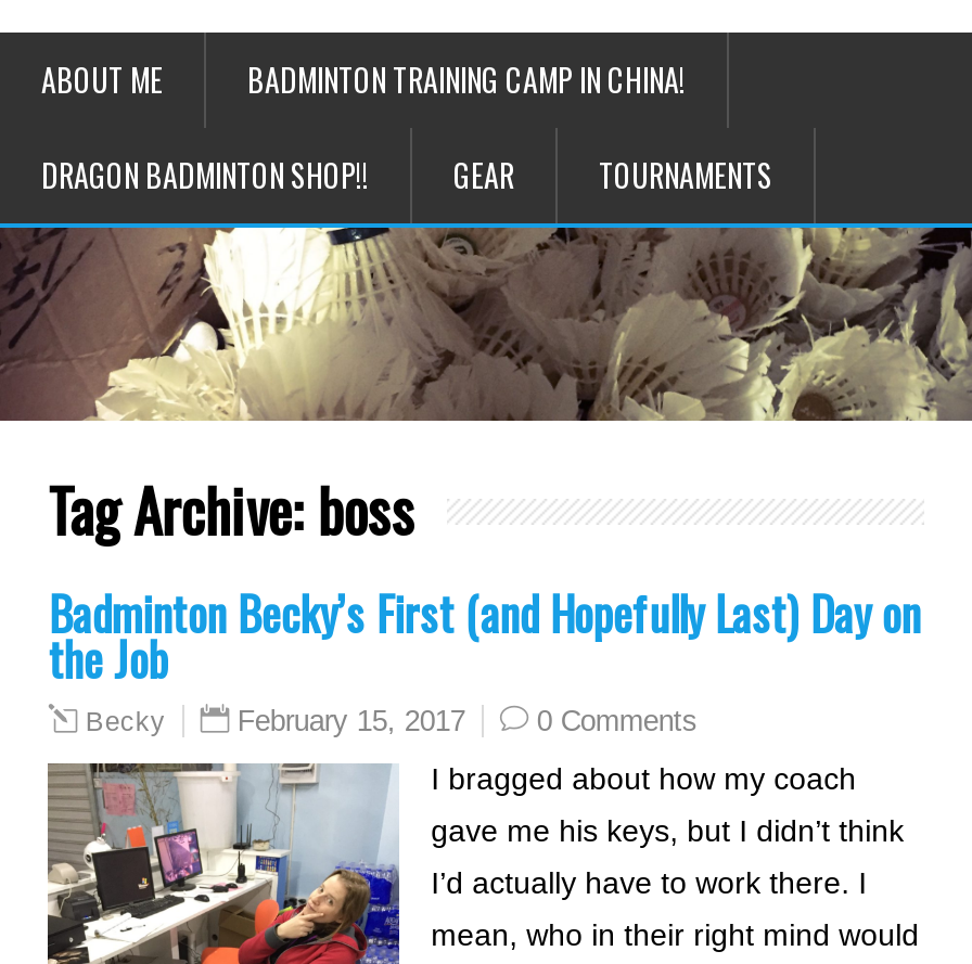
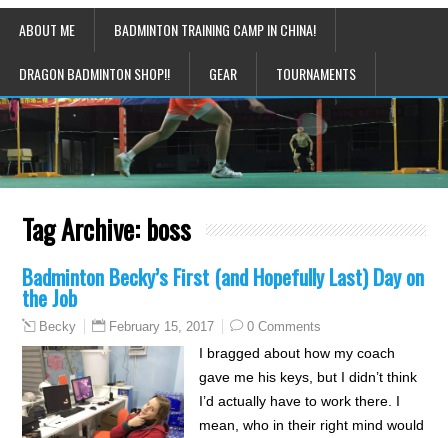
- [image]
+ [image]
